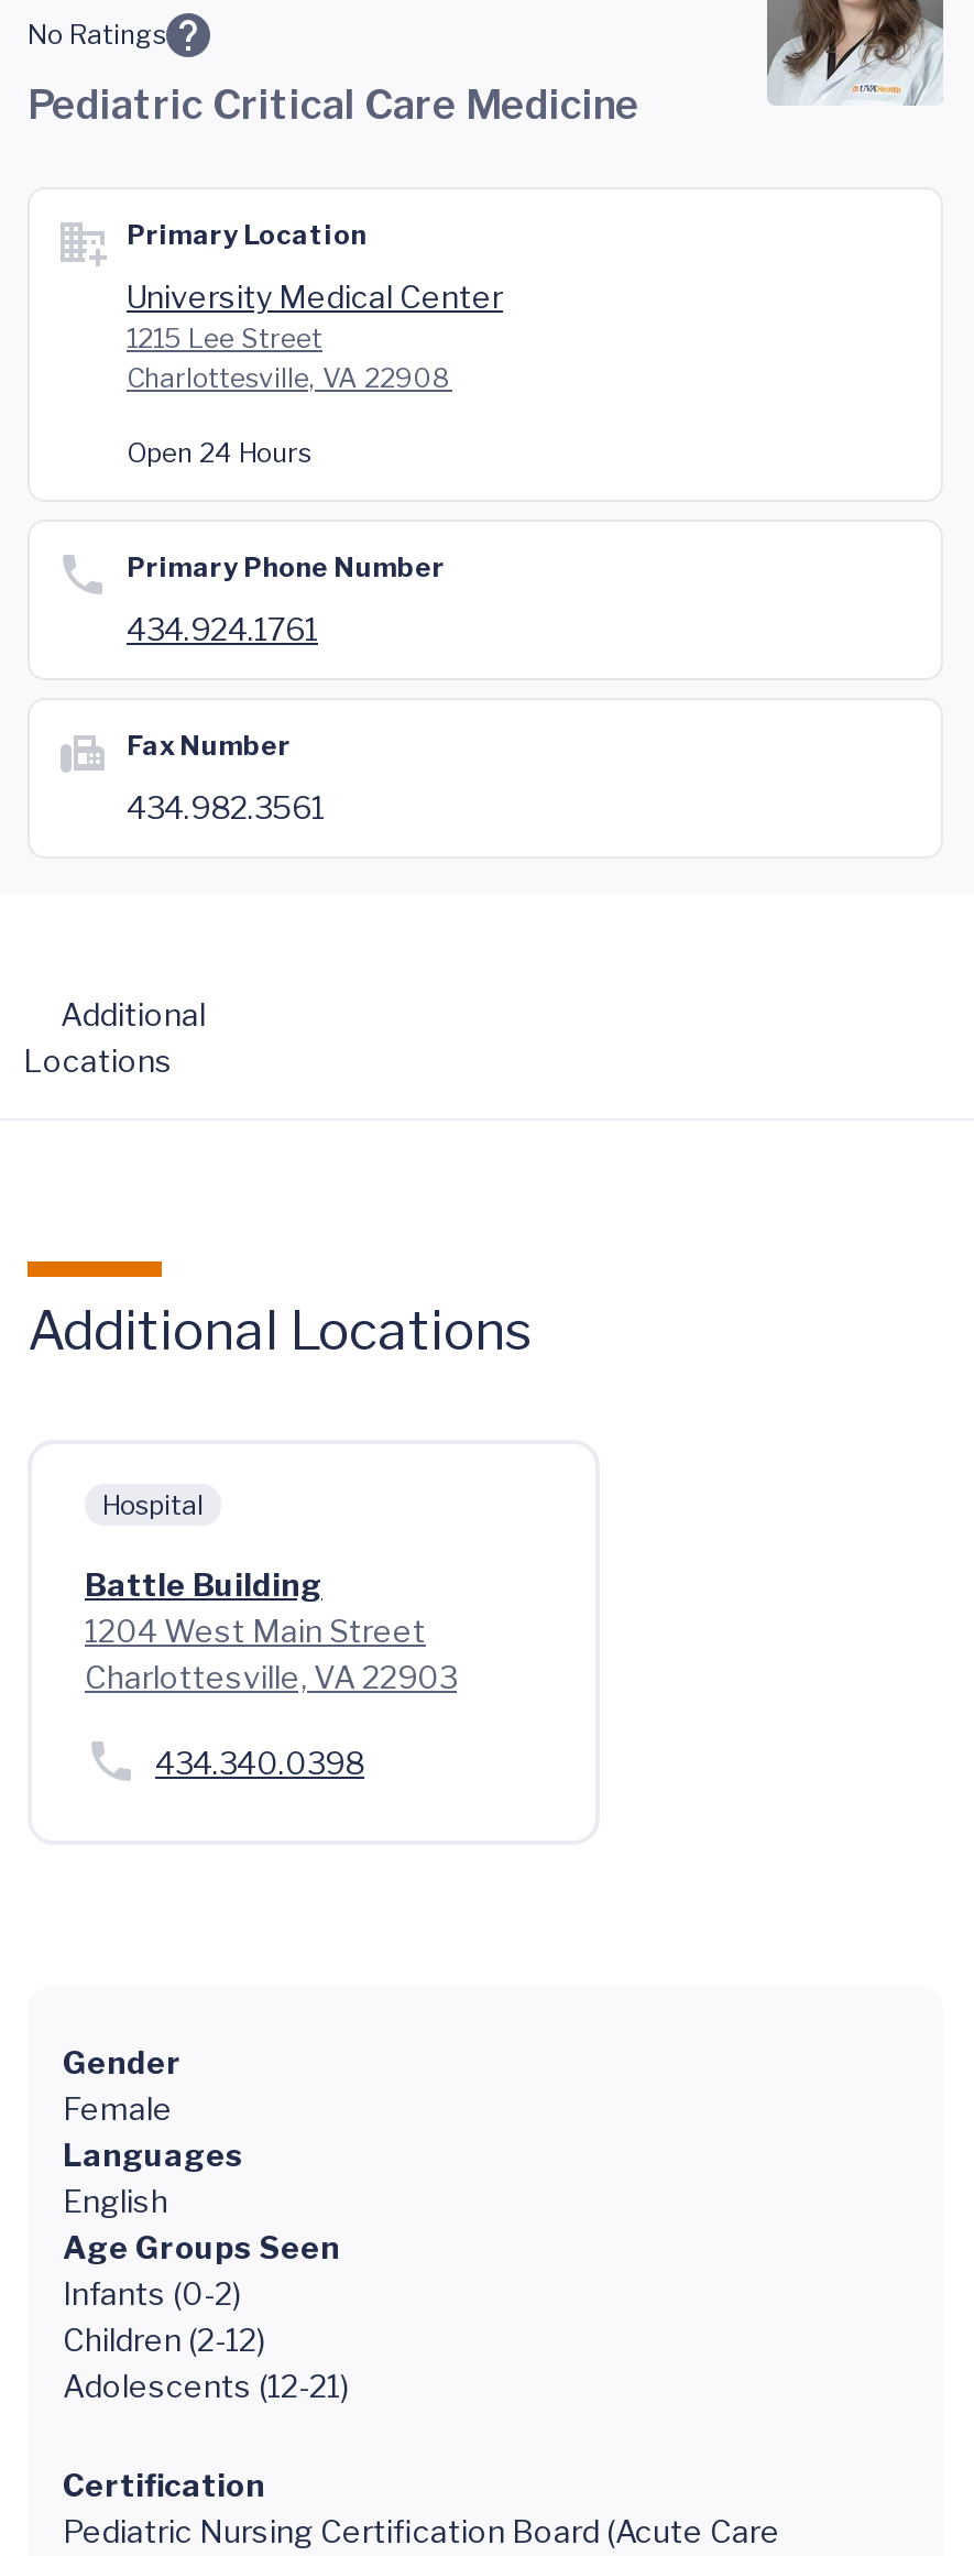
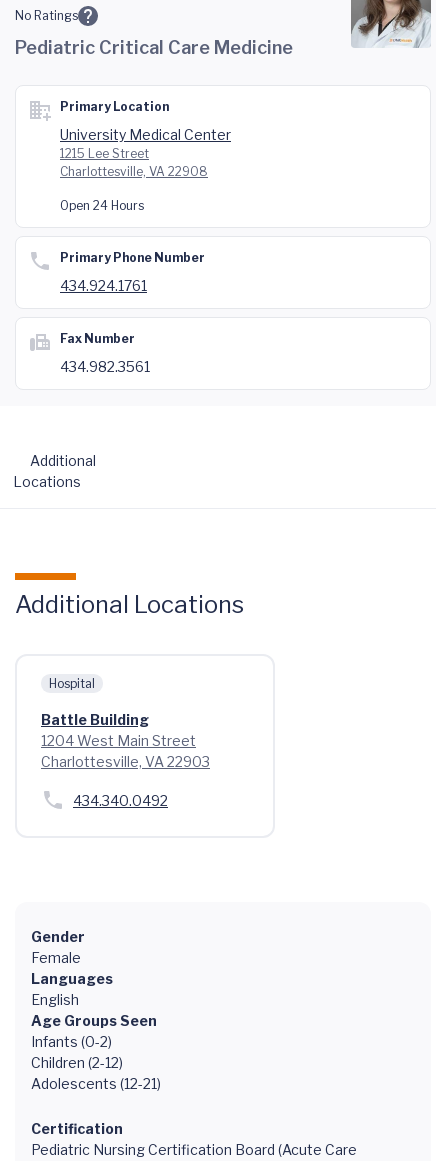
- 434.340.0398
+ 434.340.0492
